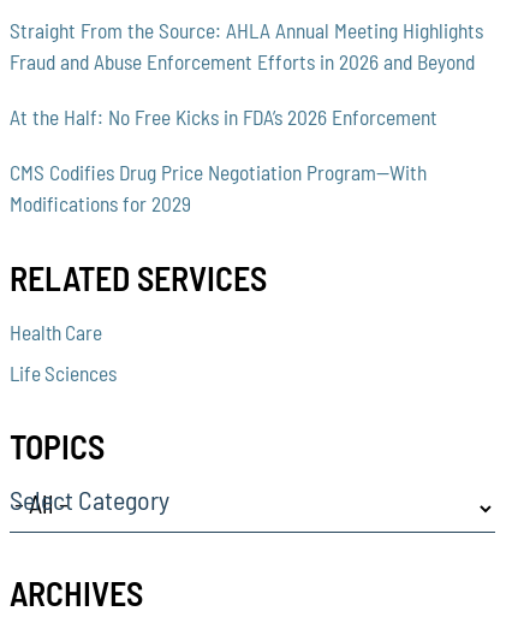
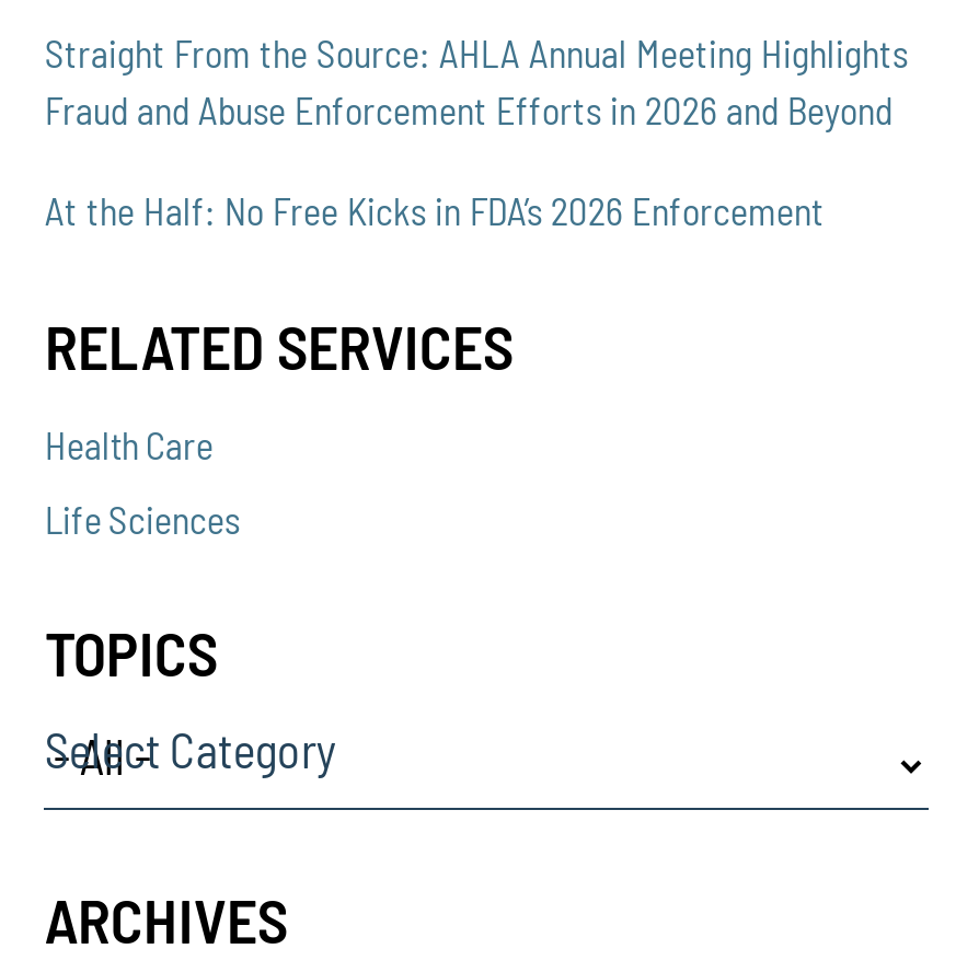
- CMS Codifies Drug Price Negotiation Program—With
- Modifications for 2029
